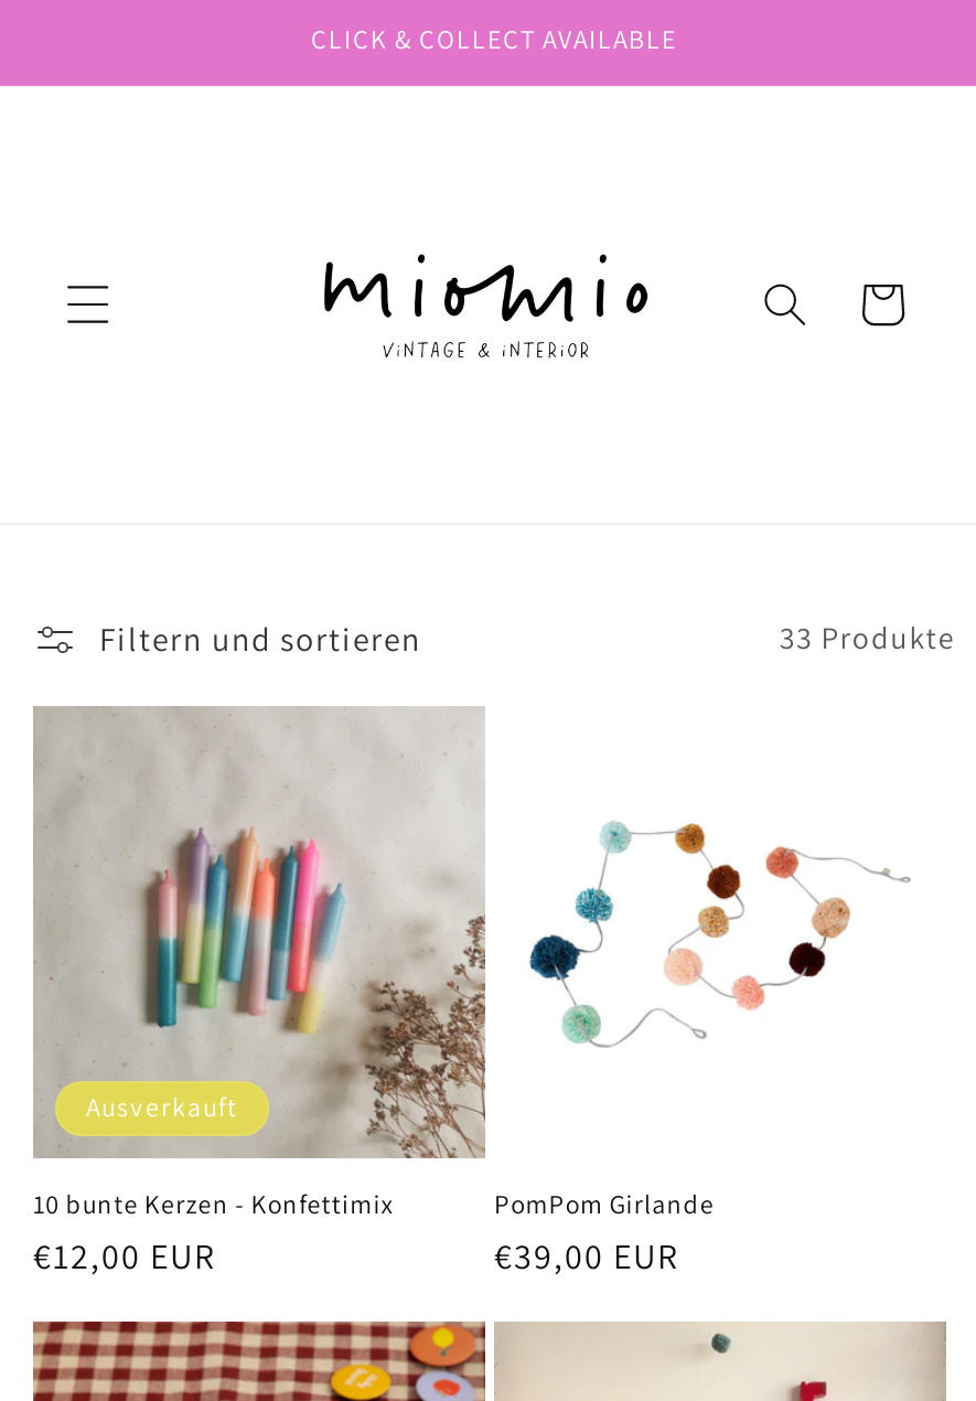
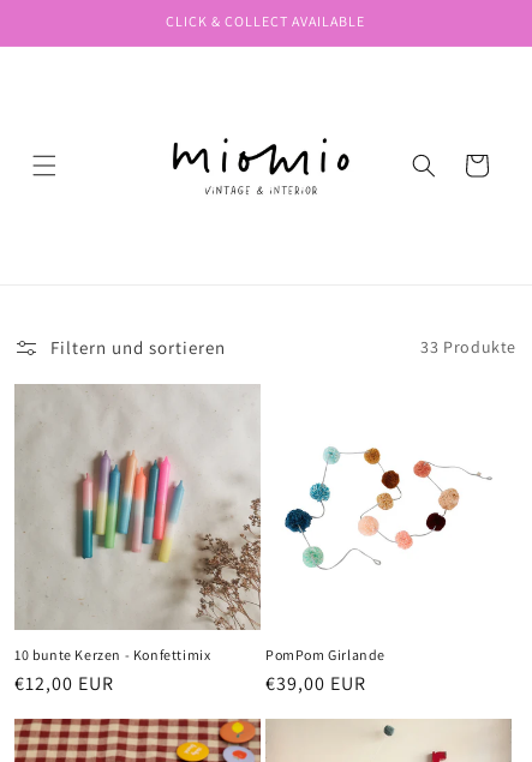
- Ausverkauft
